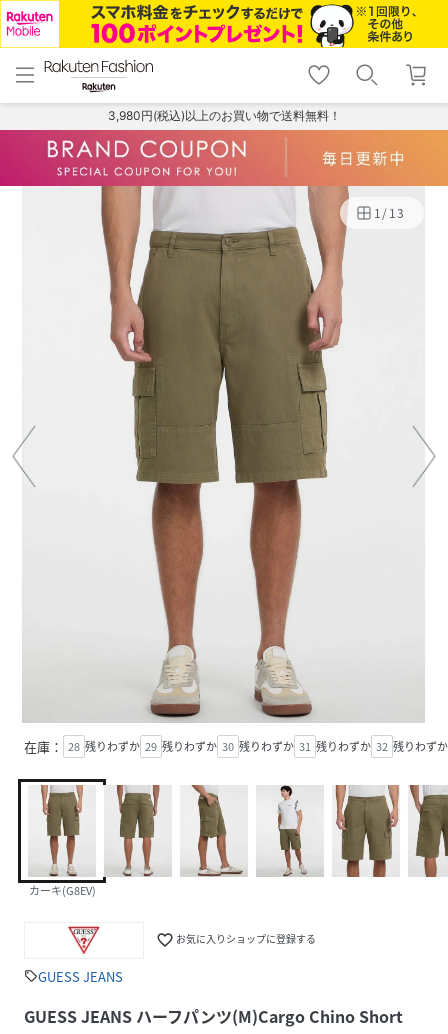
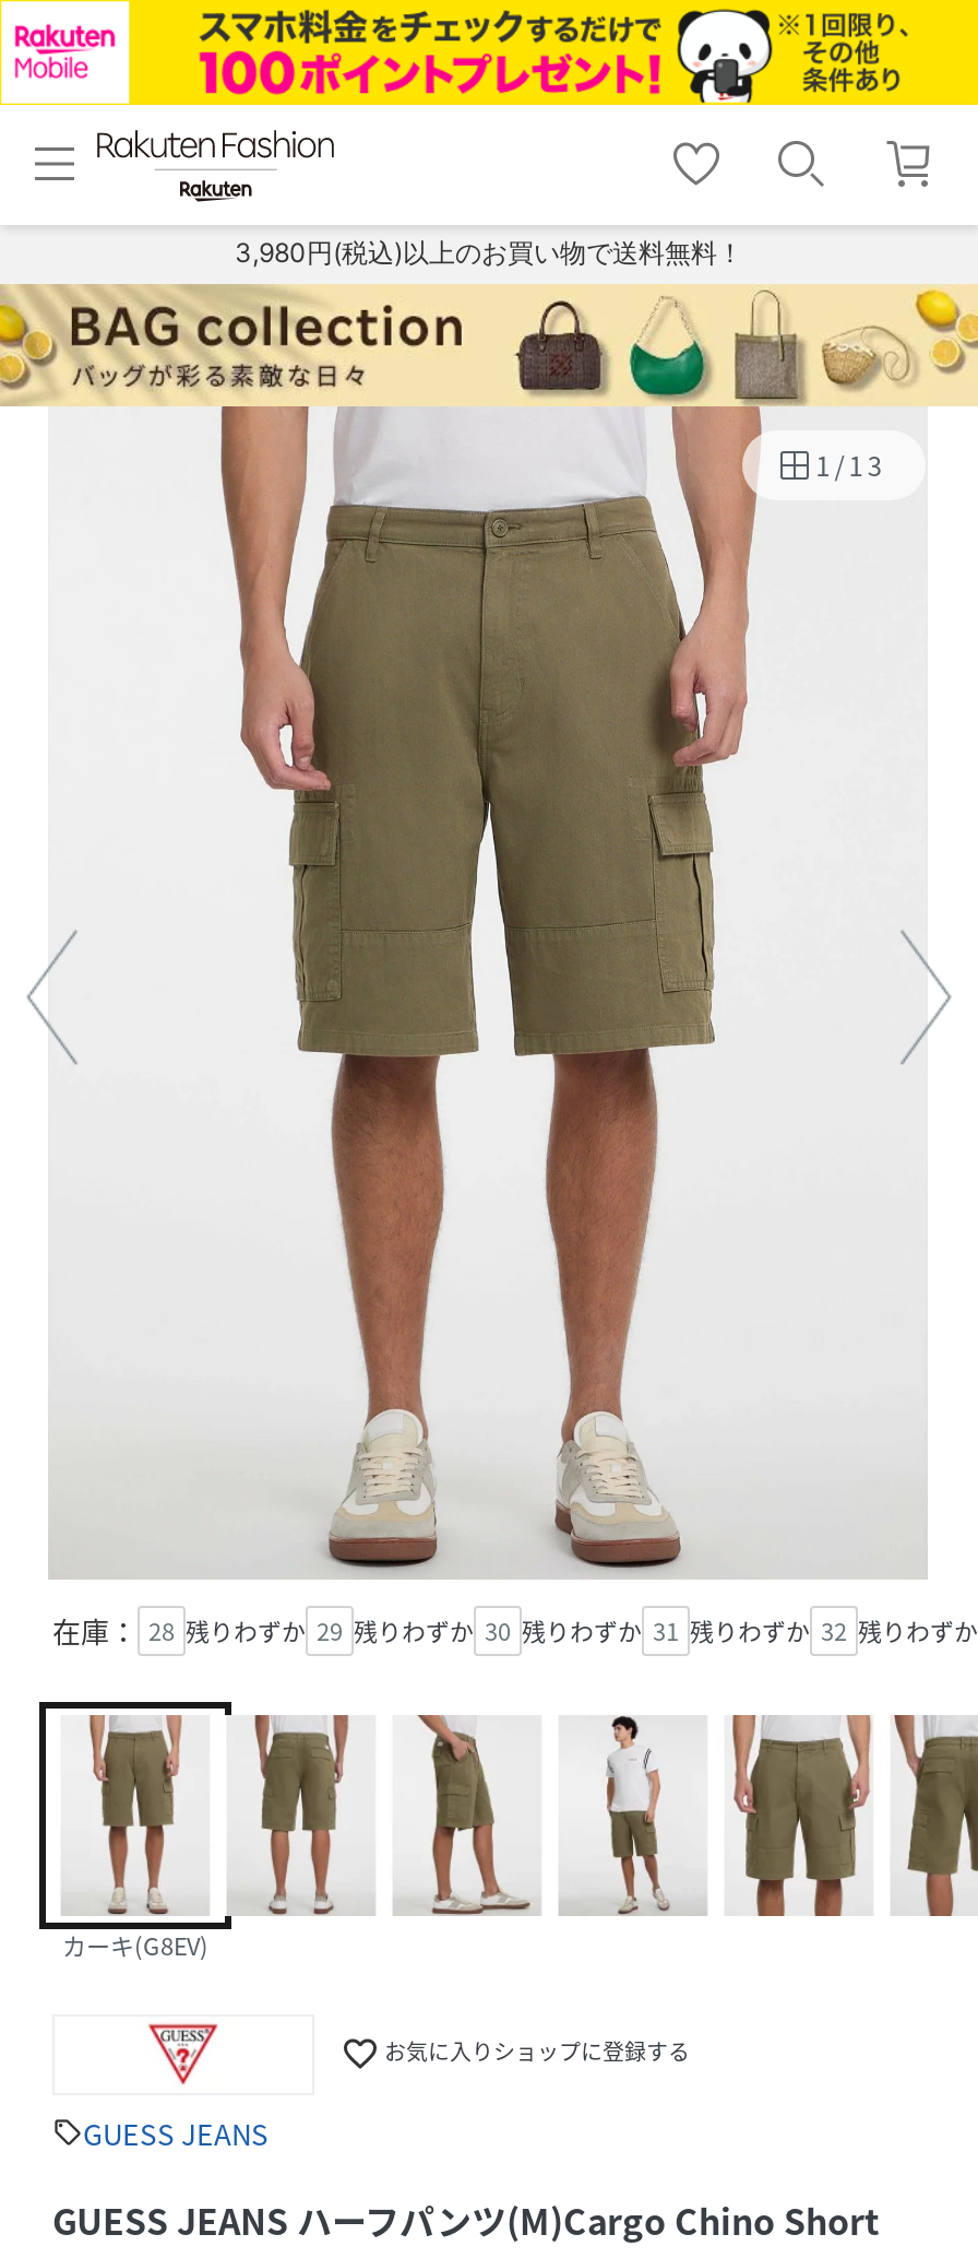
- [image]
+ [image]
